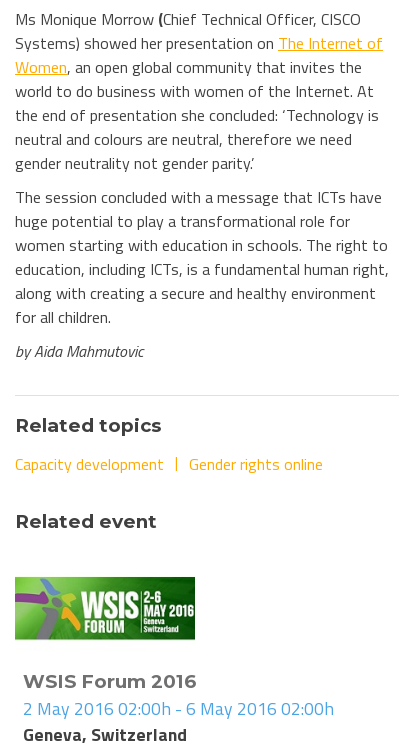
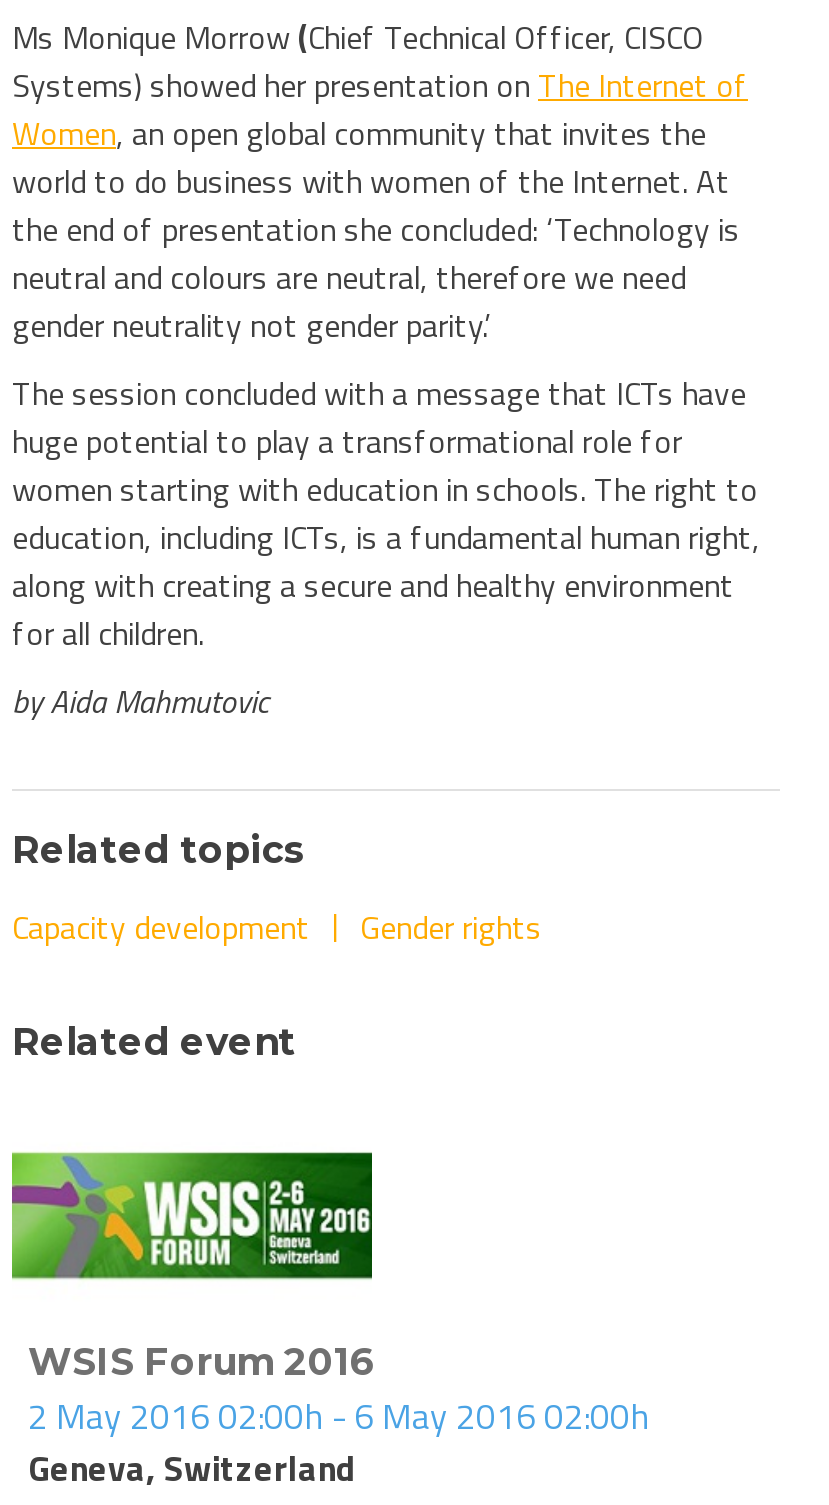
- Gender rights online
+ Gender rights
